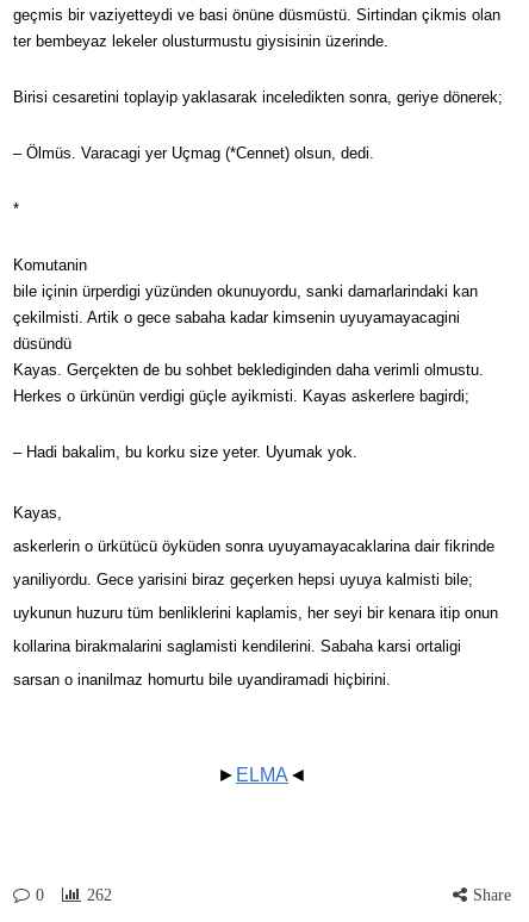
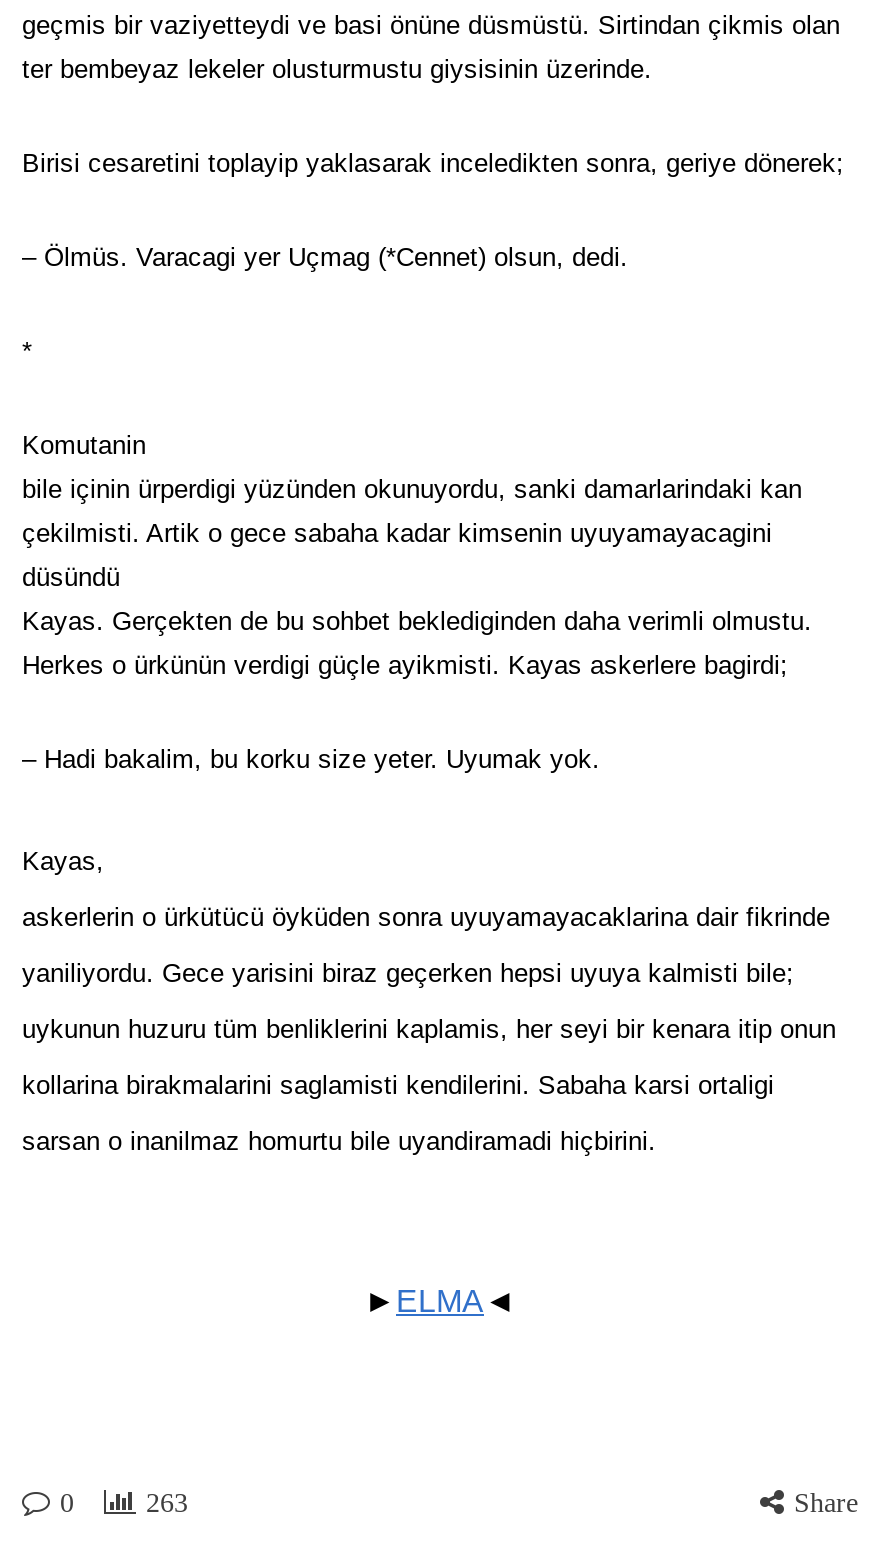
- 262
+ 263
